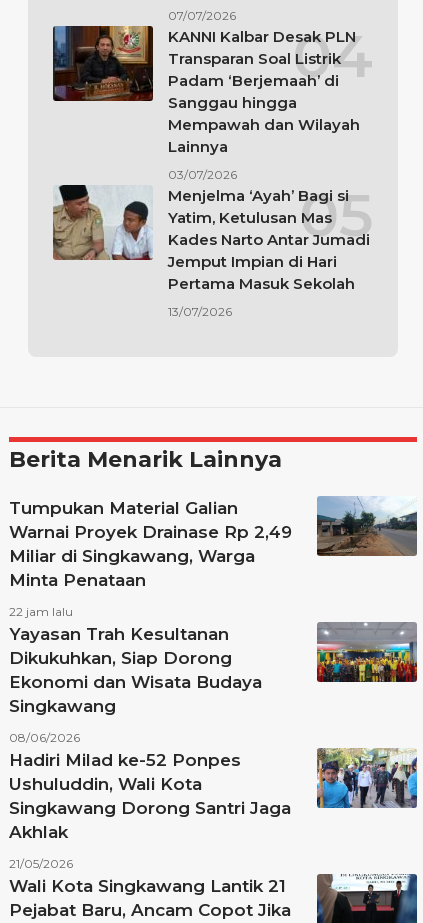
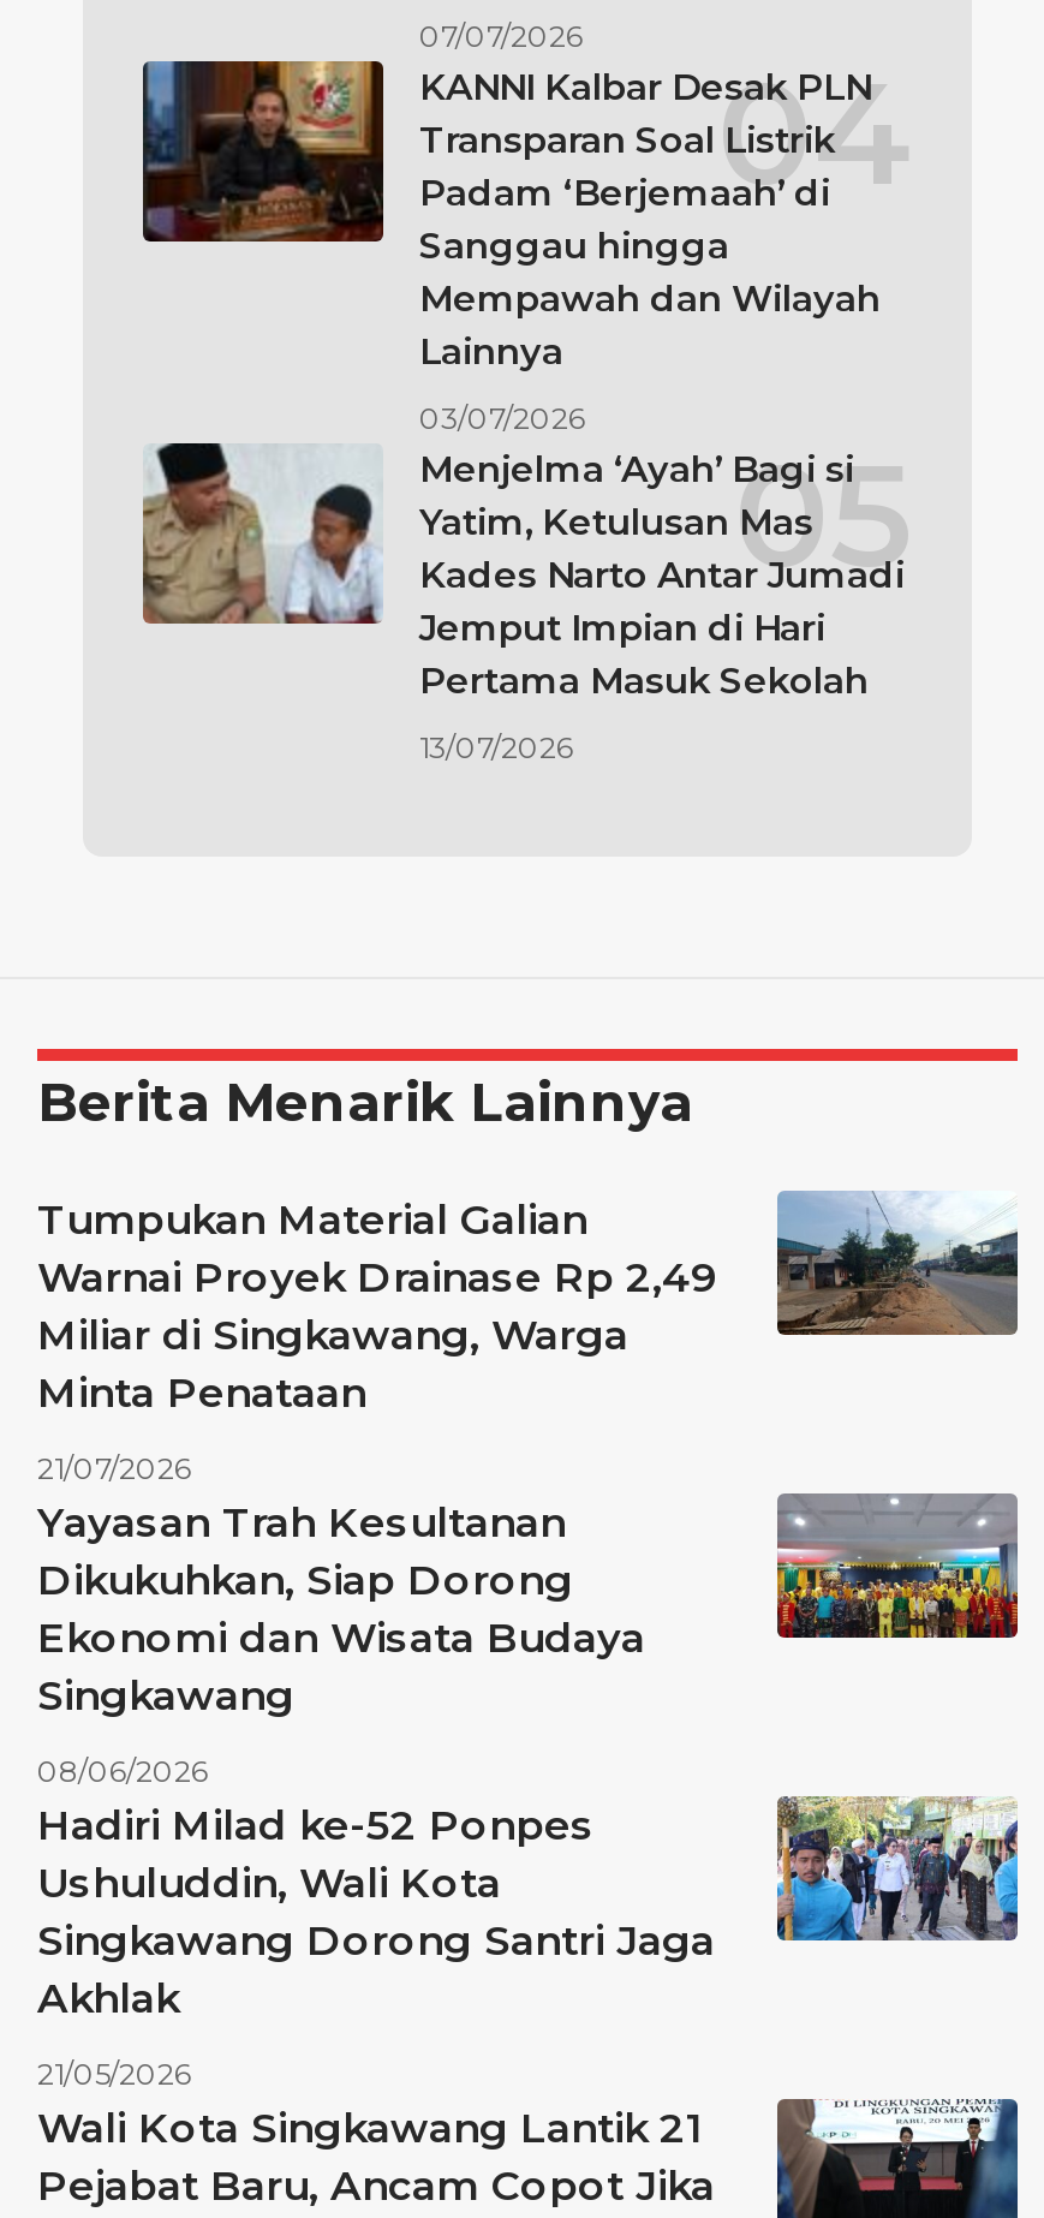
- 22 jam lalu
+ 21/07/2026
